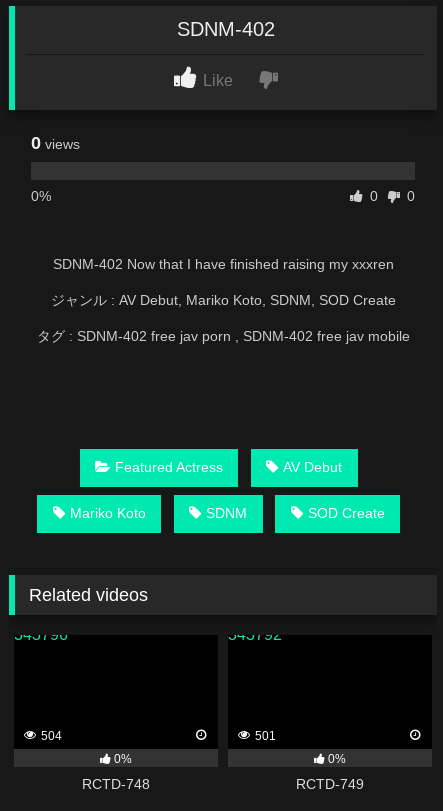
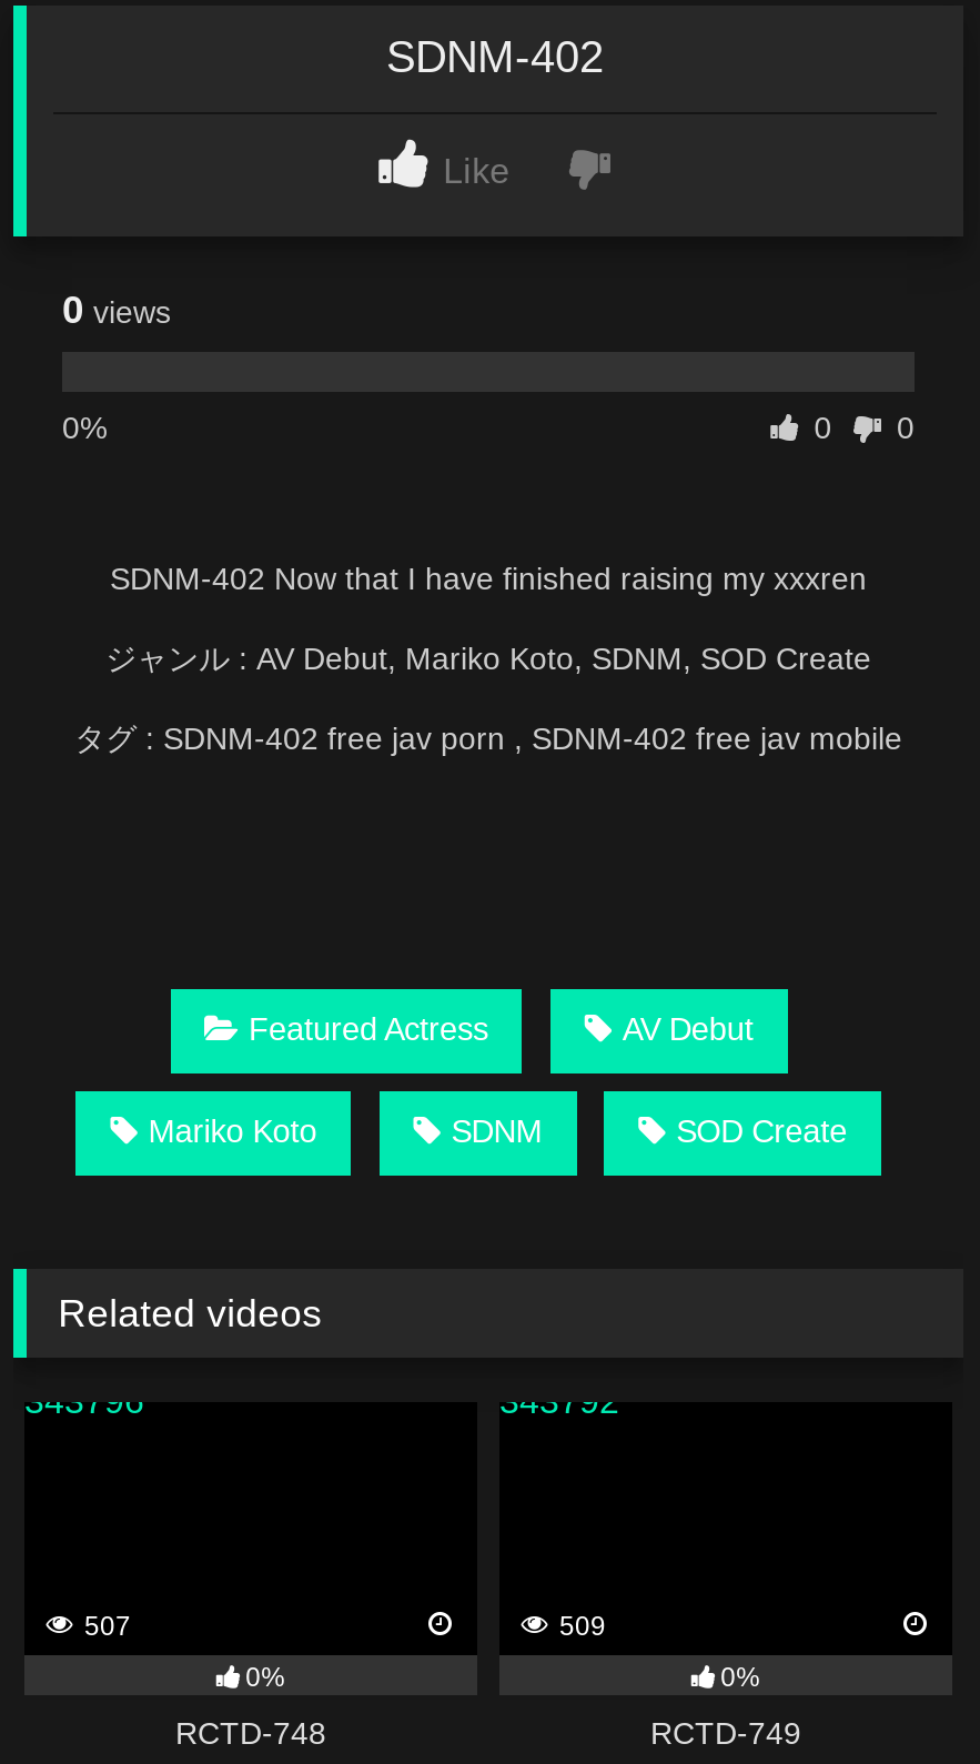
- 504
+ 507

- 501
+ 509
